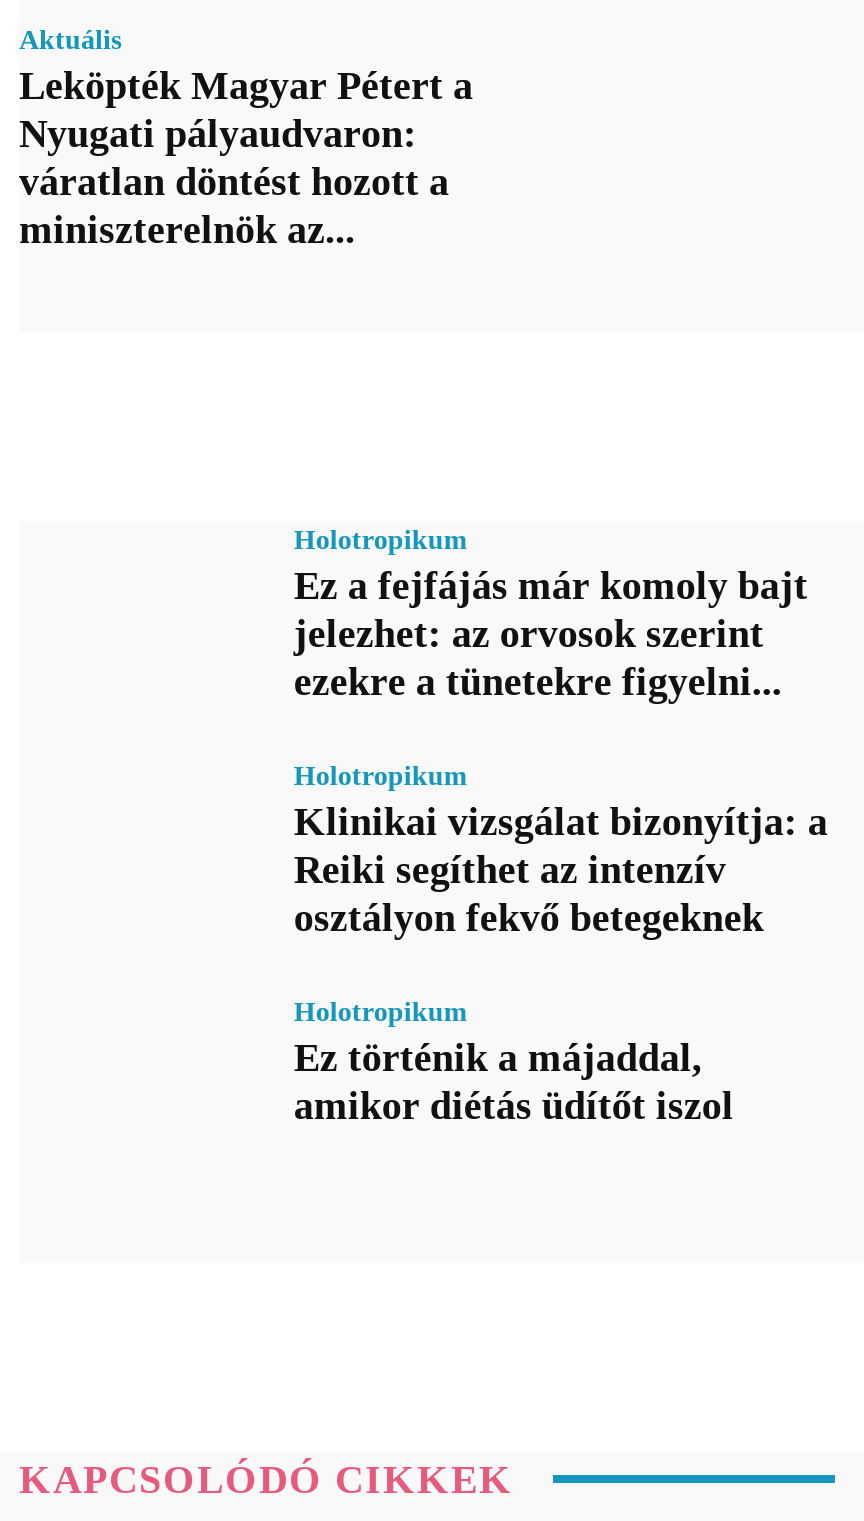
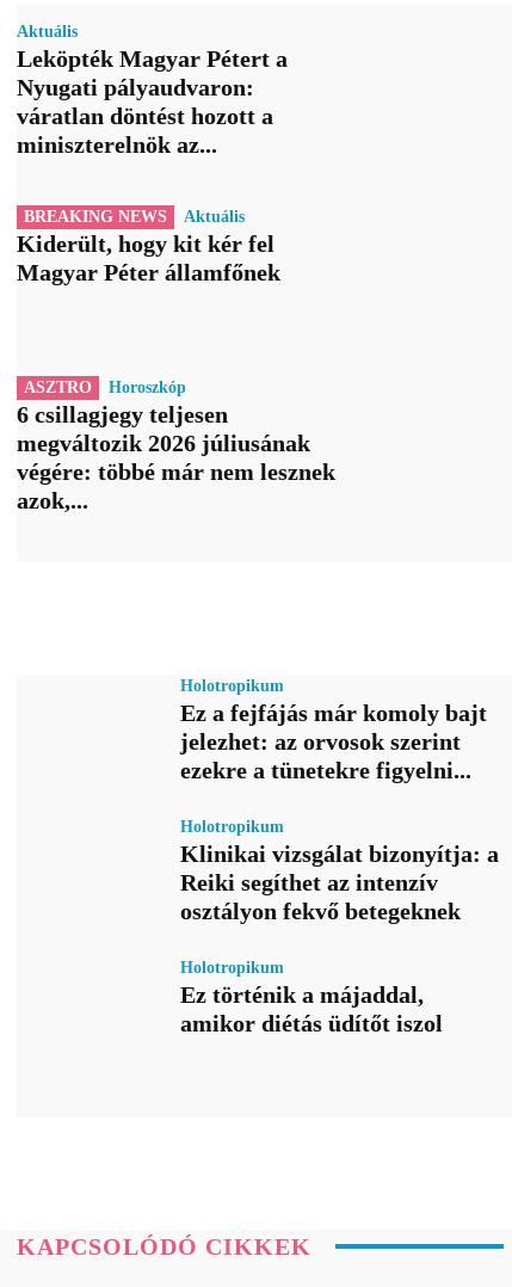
+ BREAKING NEWS
+ Aktuális
+ Kiderült, hogy kit kér fel
+ Magyar Péter államfőnek

+ ASZTRO
+ Horoszkóp
+ 6 csillagjegy teljesen
+ megváltozik 2026 júliusának
+ végére: többé már nem lesznek
+ azok,...
